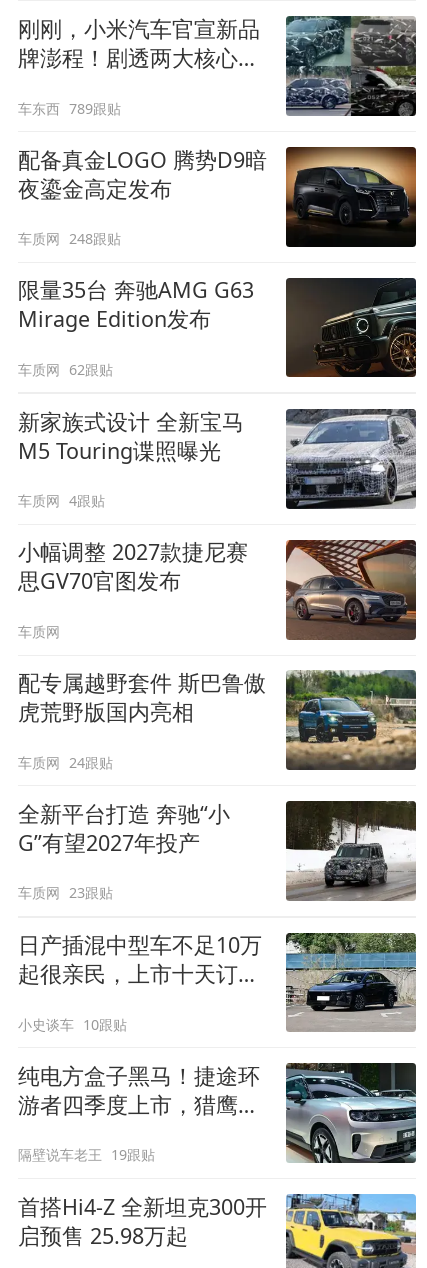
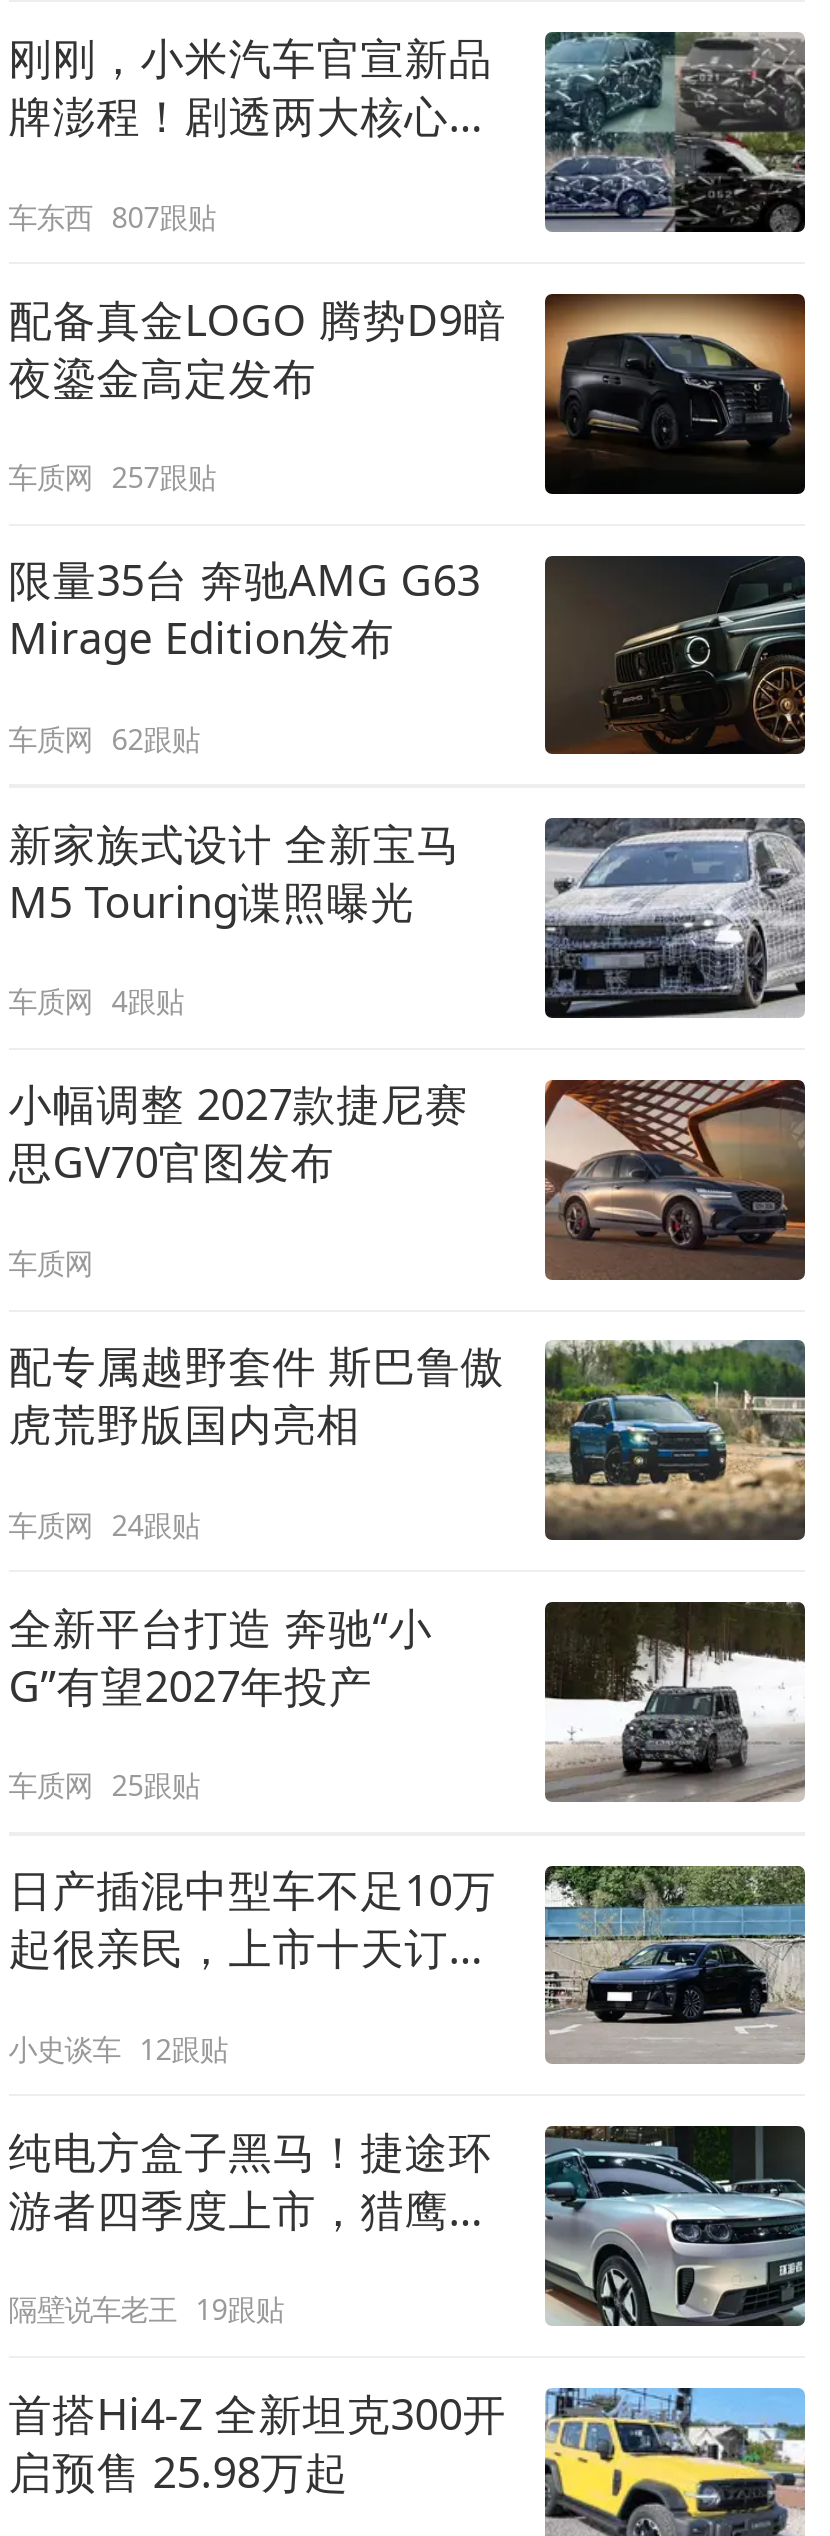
- 车东西 789跟贴
+ 车东西 807跟贴

- 车质网 248跟贴
+ 车质网 257跟贴

- 车质网 23跟贴
+ 车质网 25跟贴

- 小史谈车 10跟贴
+ 小史谈车 12跟贴
